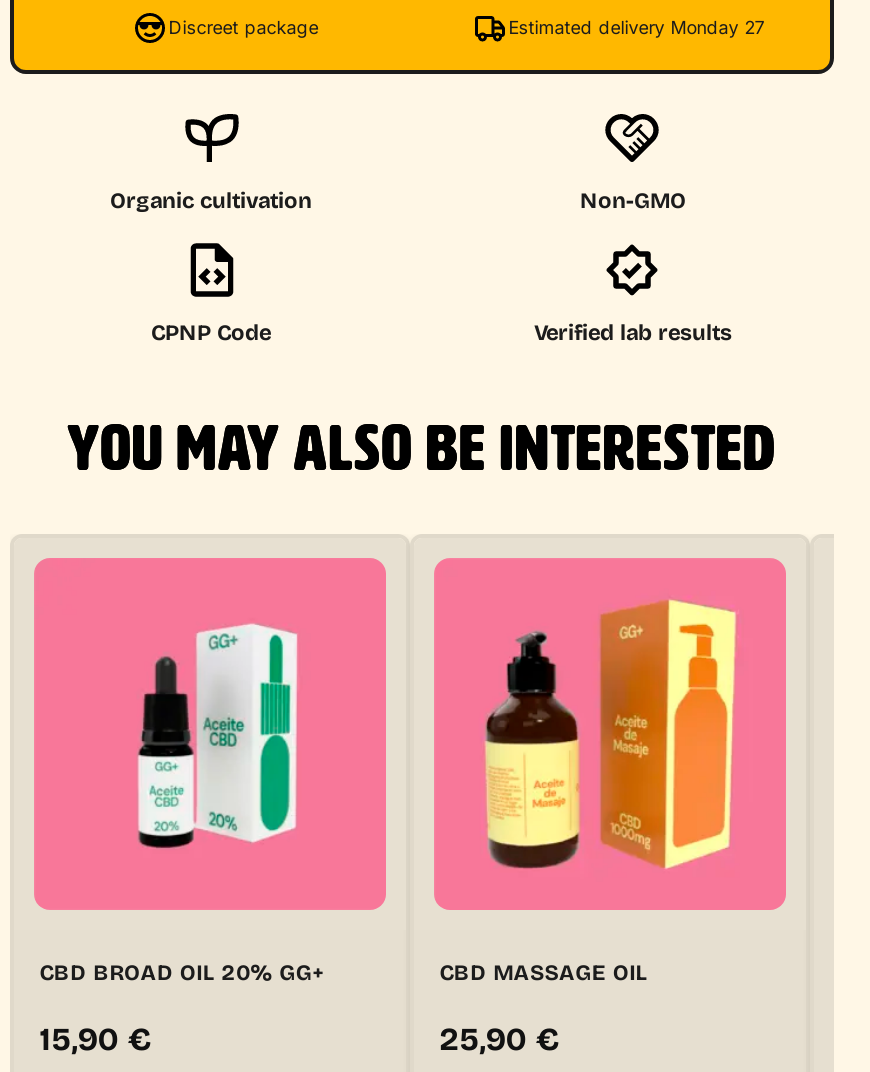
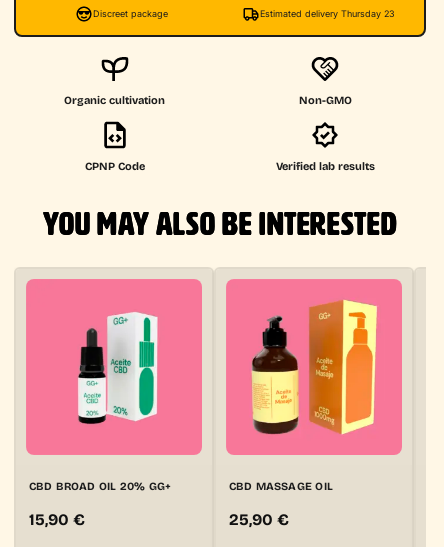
- Estimated delivery Monday 27
+ Estimated delivery Thursday 23
